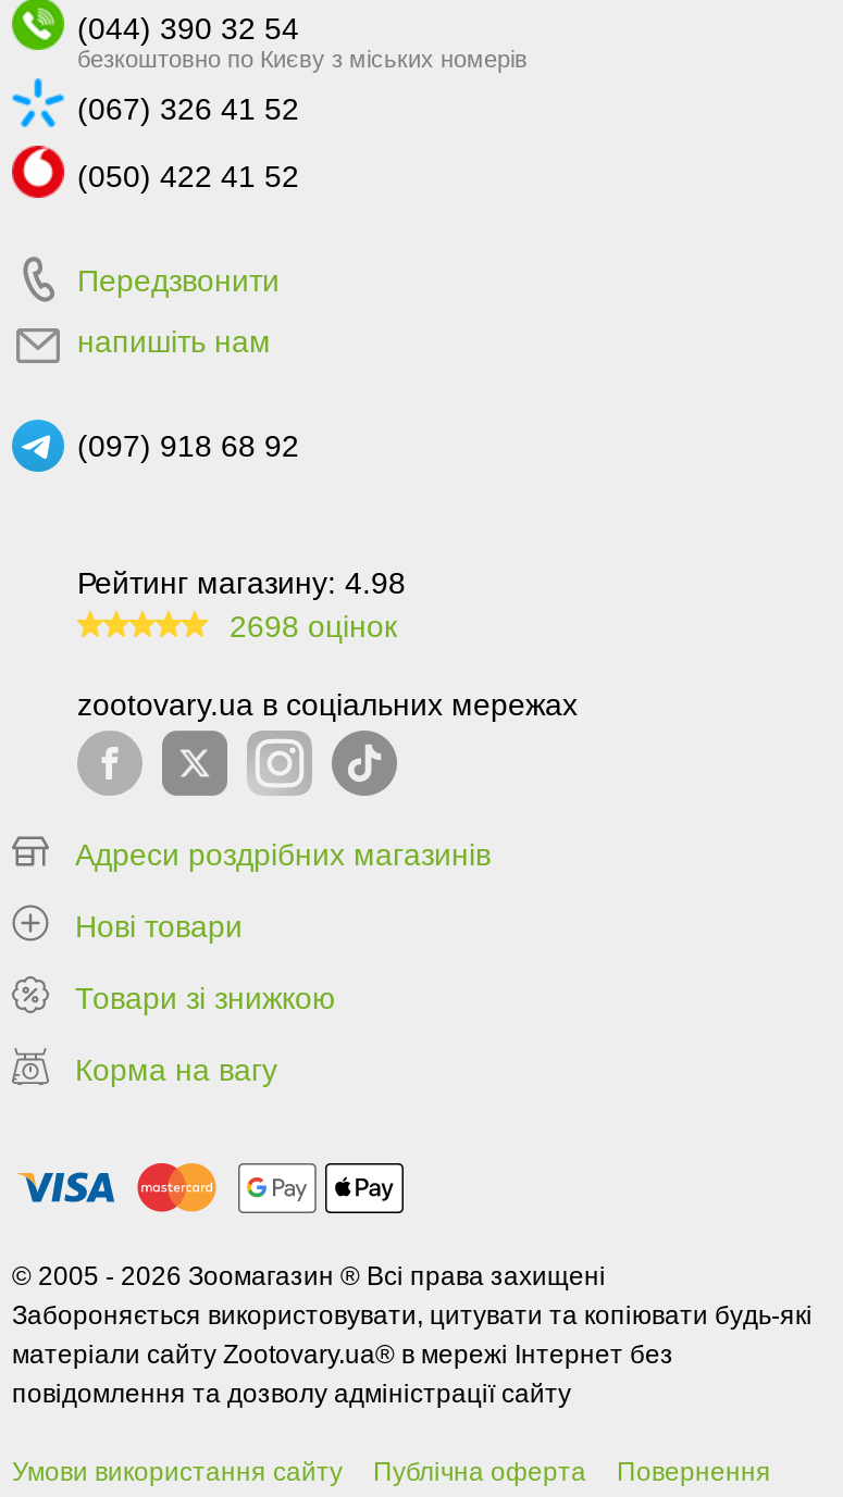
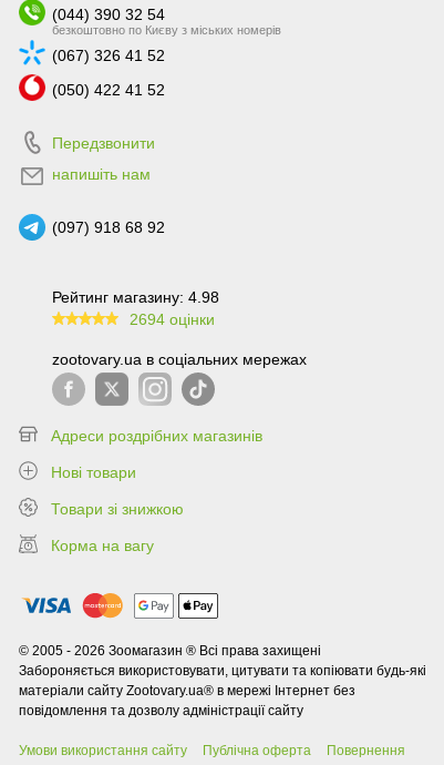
- 2698 оцінок
+ 2694 оцінки
